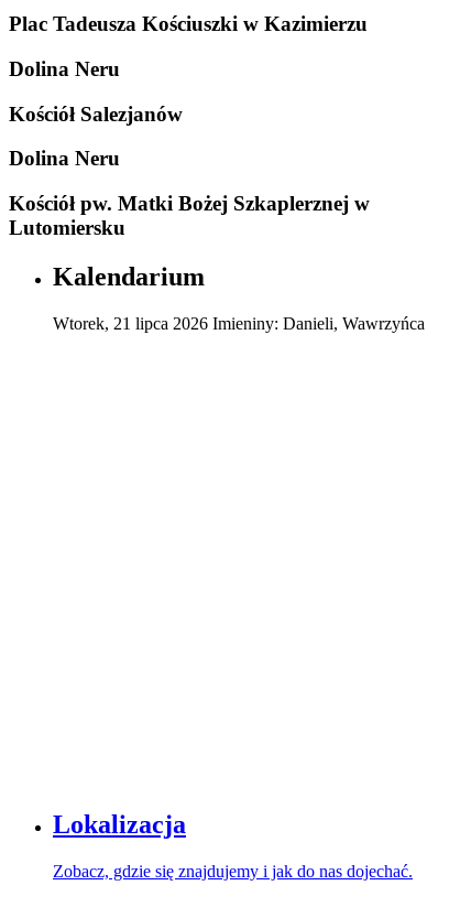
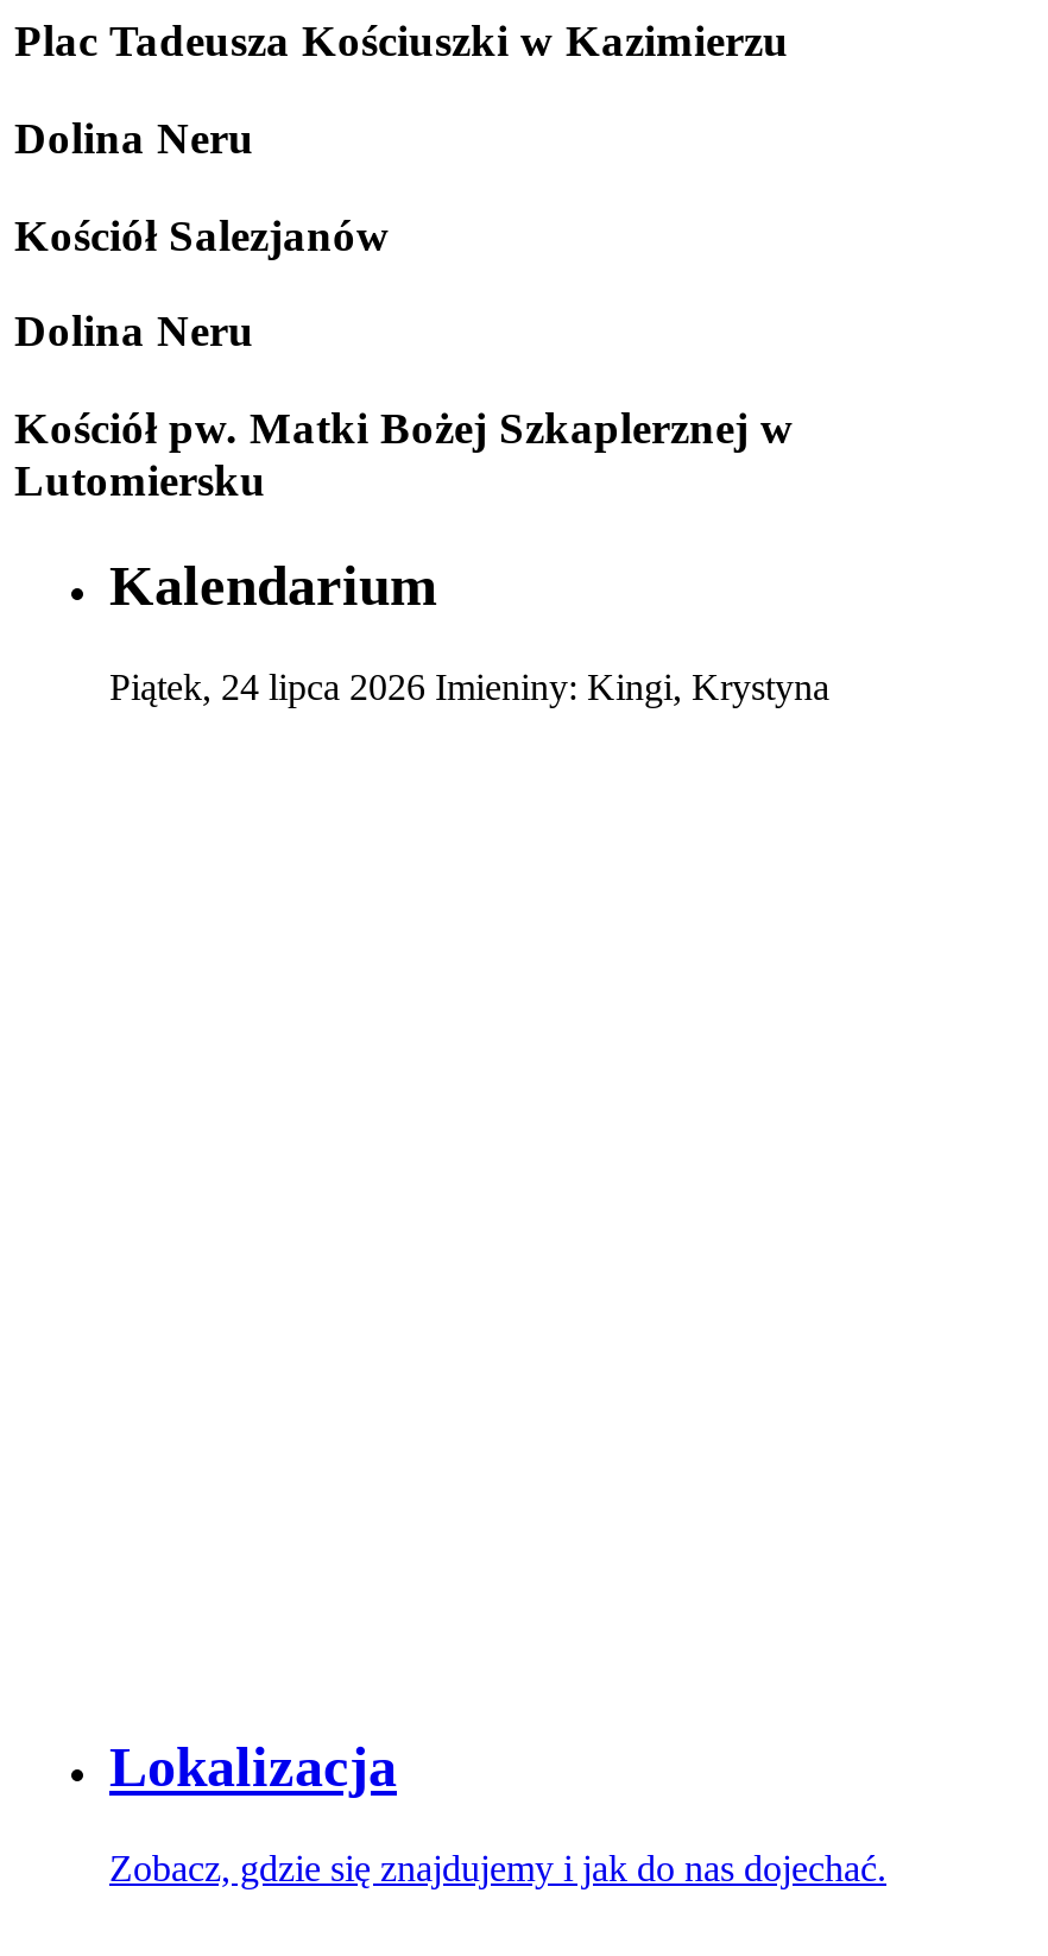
- Wtorek, 21 lipca 2026 Imieniny: Danieli, Wawrzyńca
+ Piątek, 24 lipca 2026 Imieniny: Kingi, Krystyna
